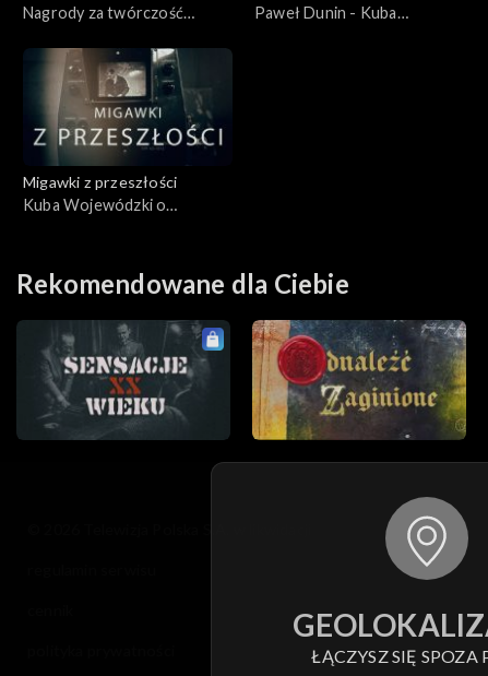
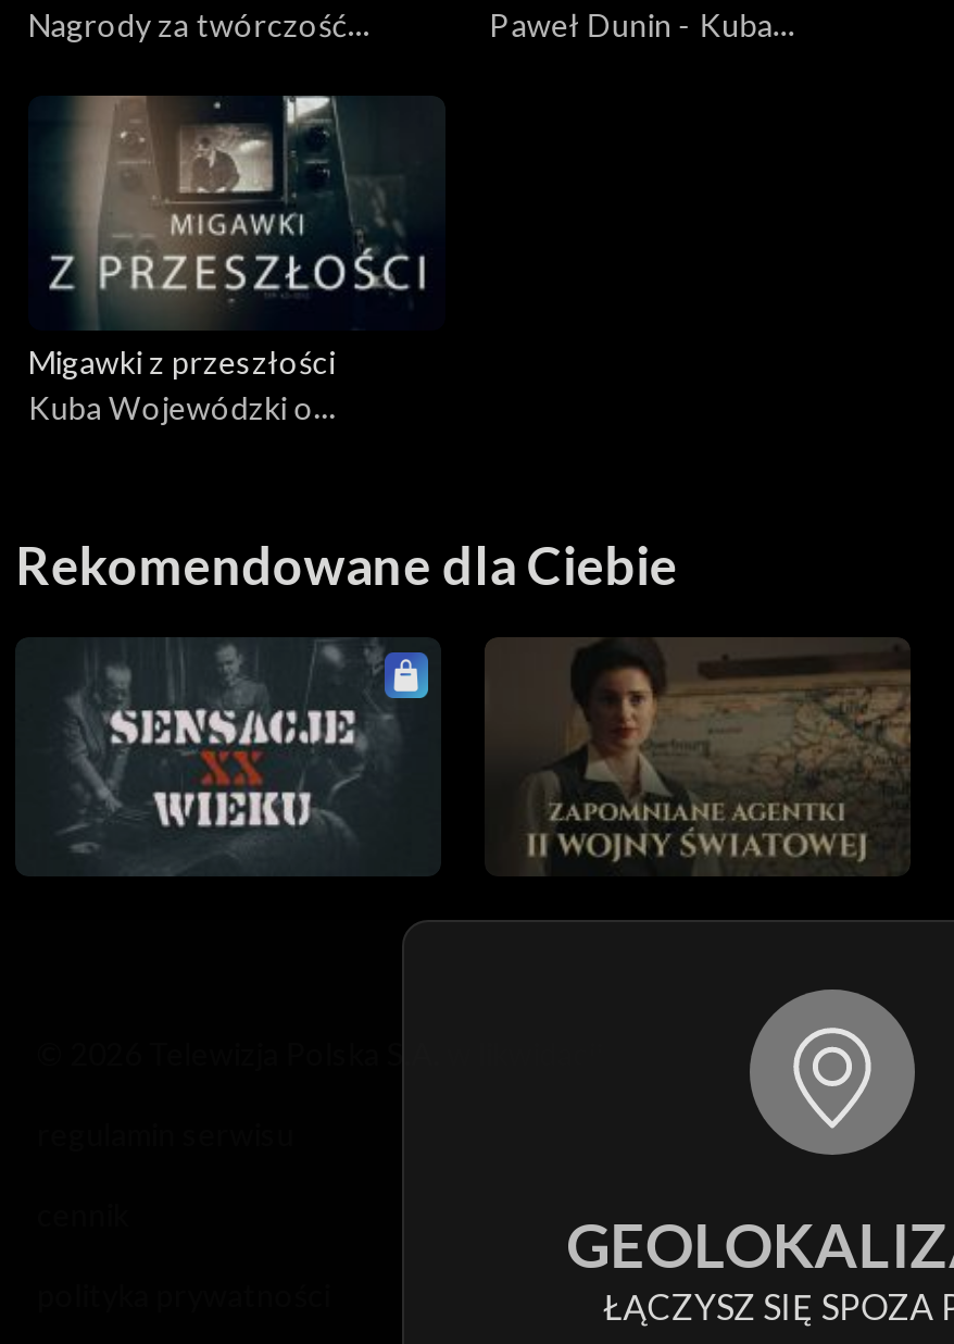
- [image]
+ [image]
